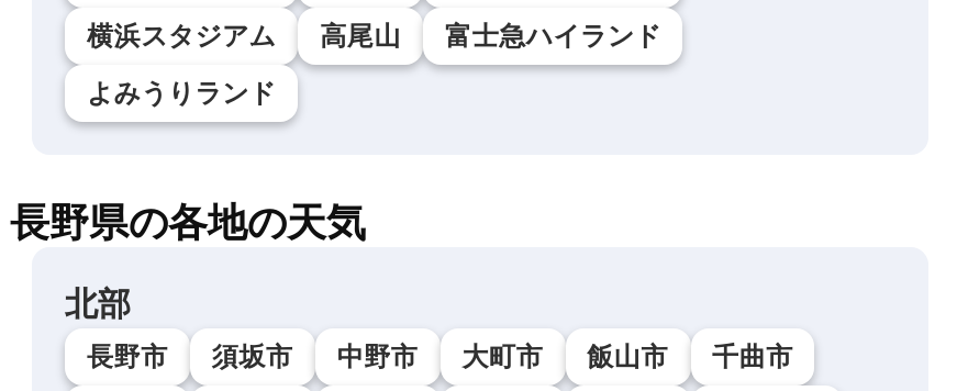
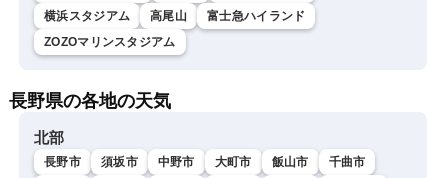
- よみうりランド
+ ZOZOマリンスタジアム
